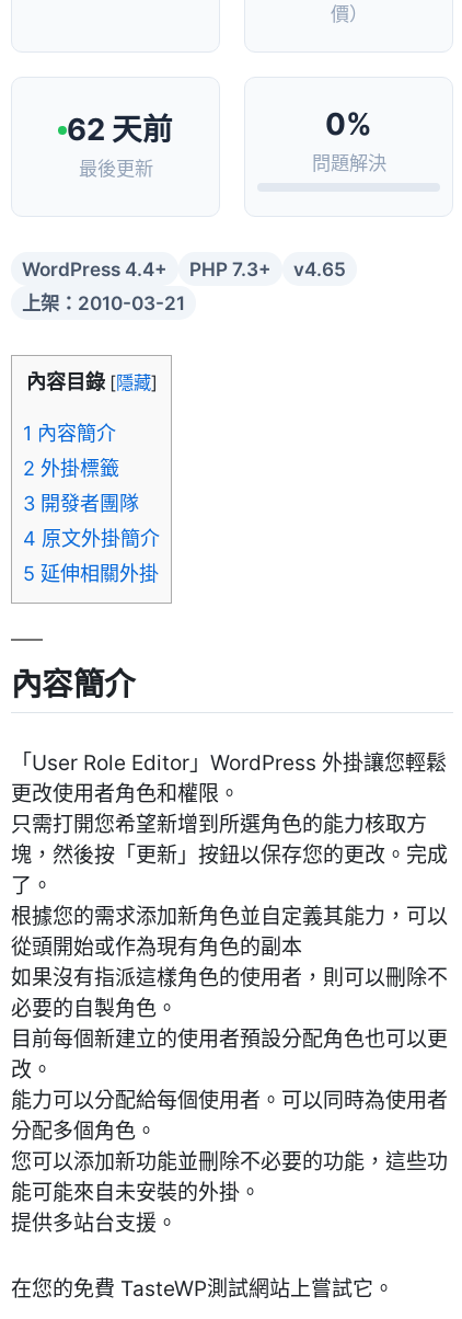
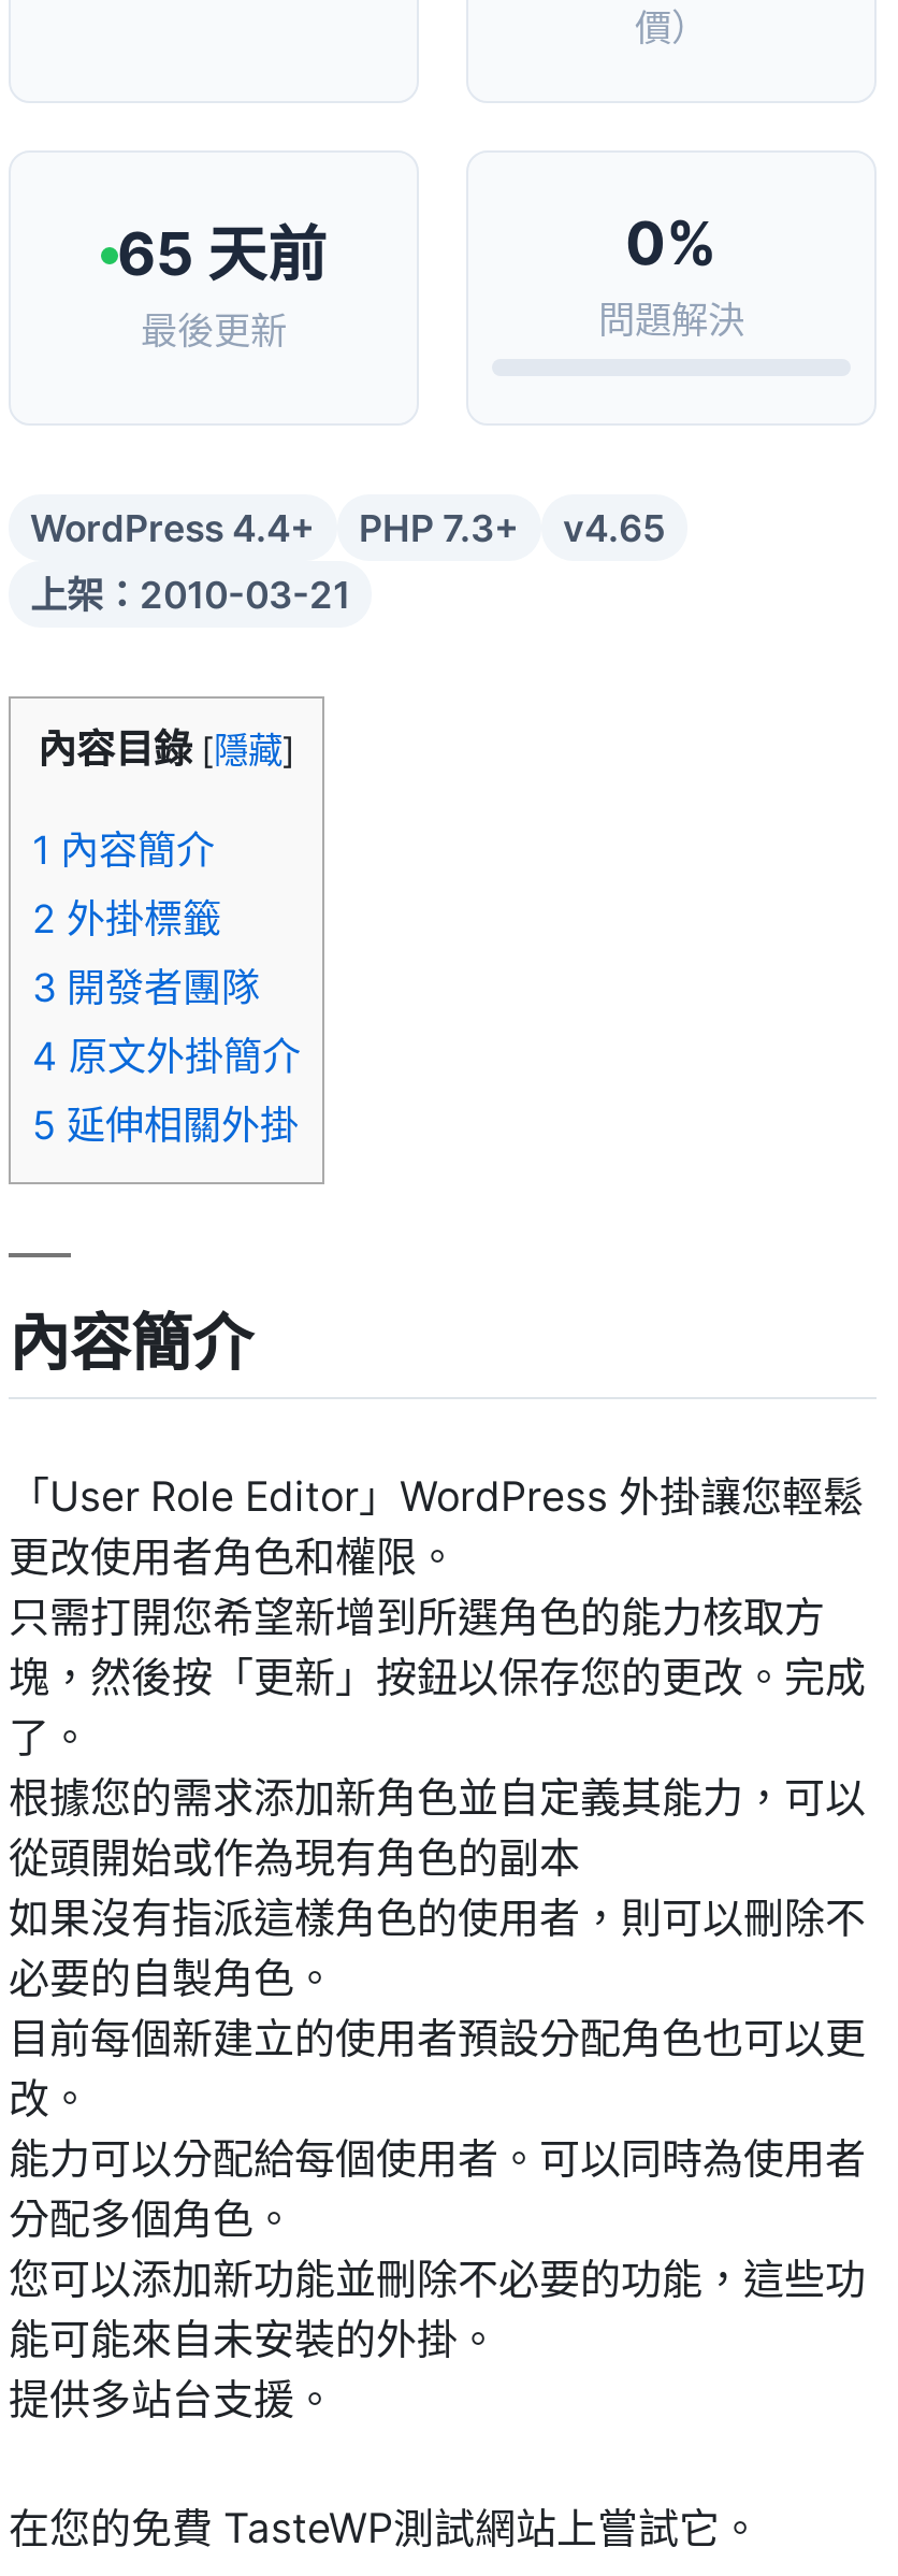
- 62 天前
+ 65 天前
